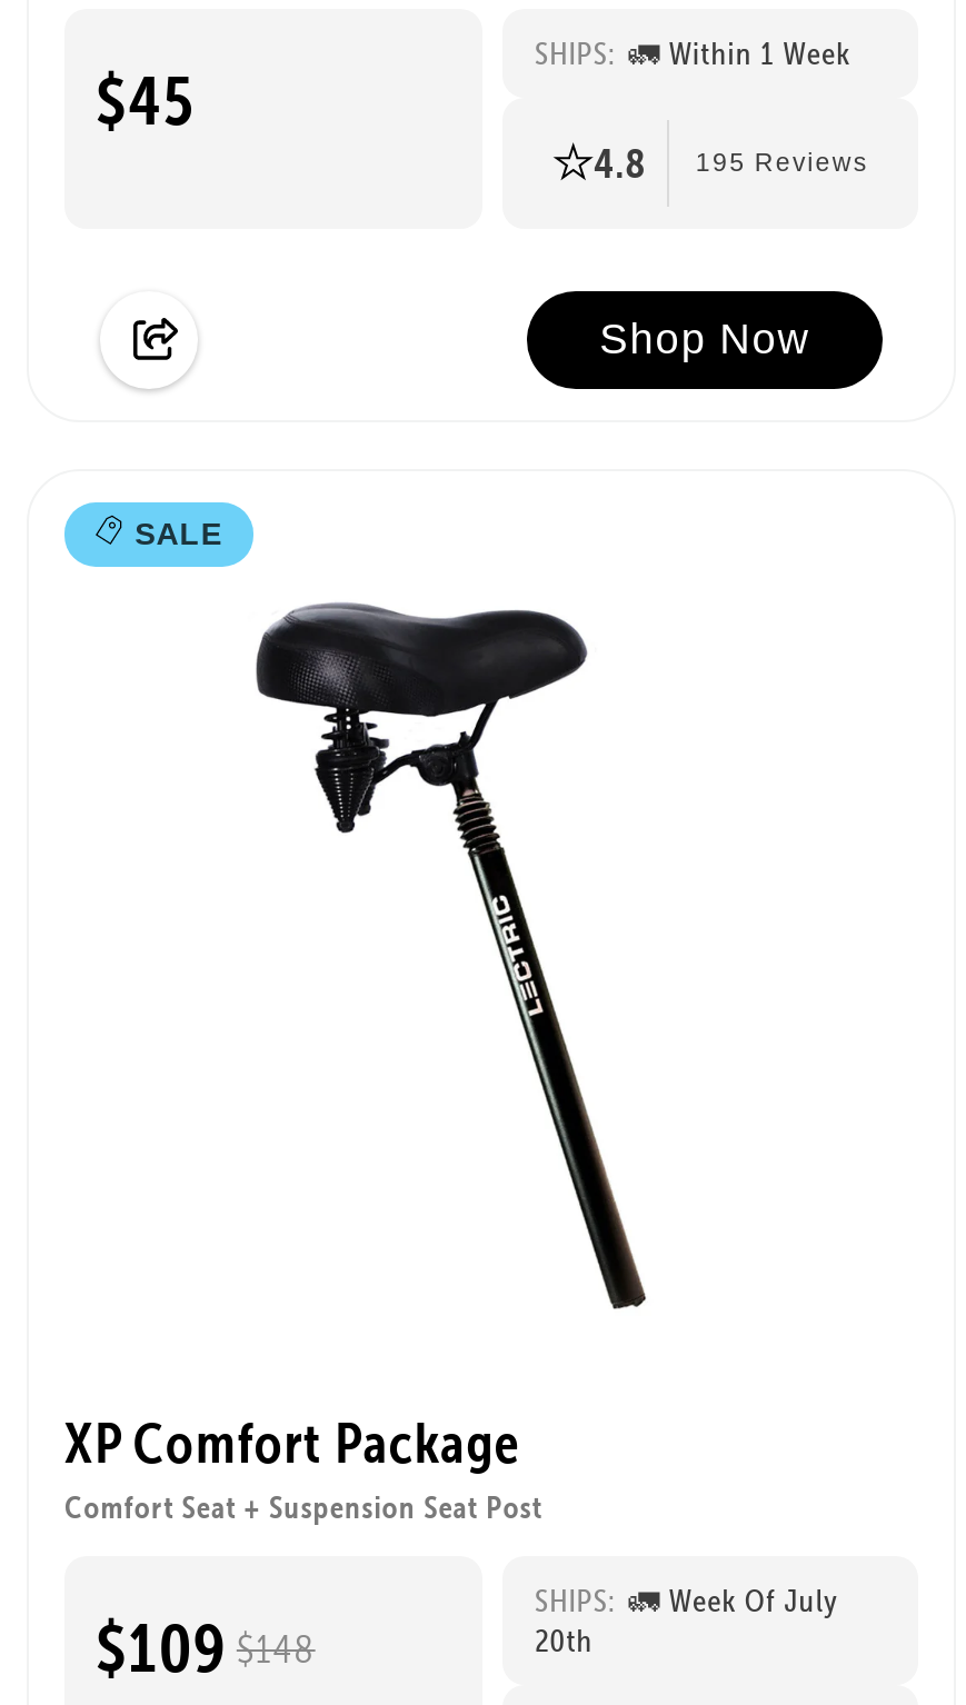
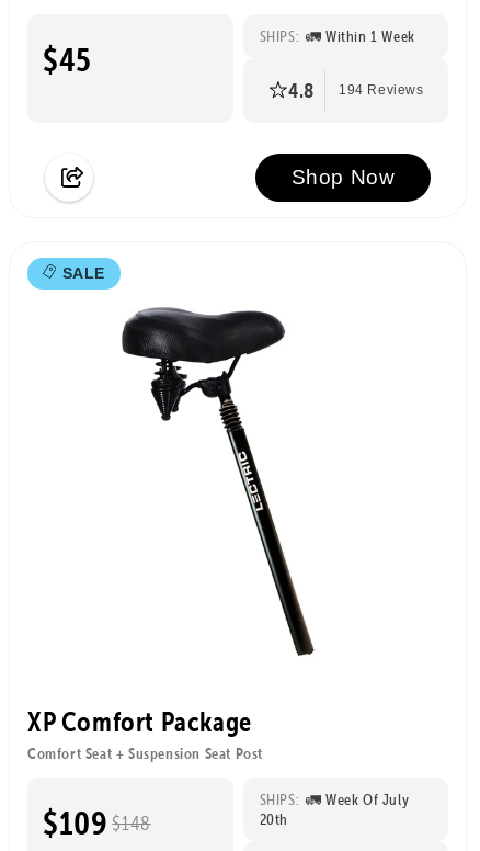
- 4.8 195 Reviews
+ 4.8 194 Reviews
